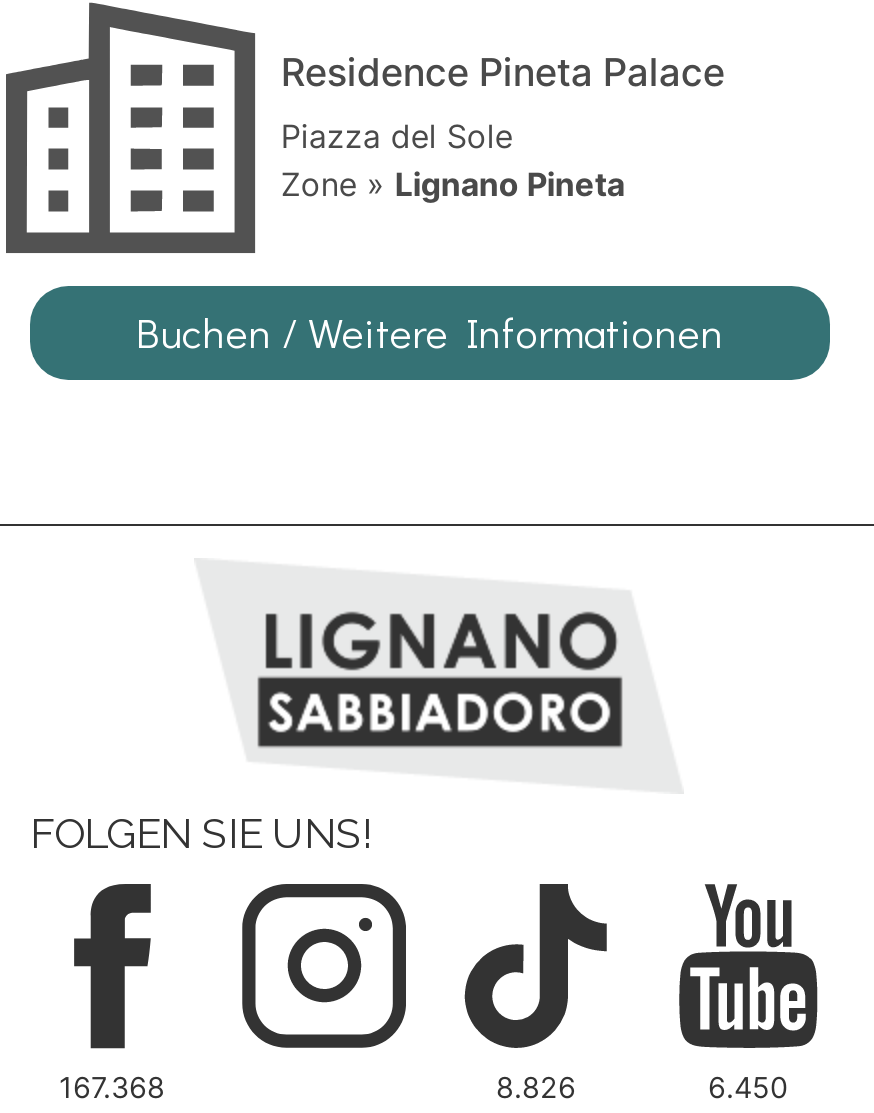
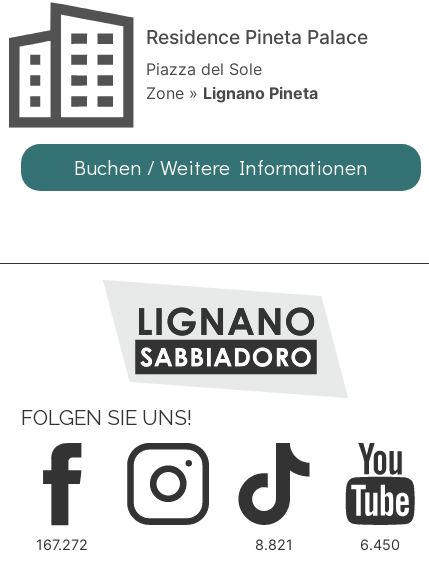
- 167.368
+ 167.272

- 8.826
+ 8.821
